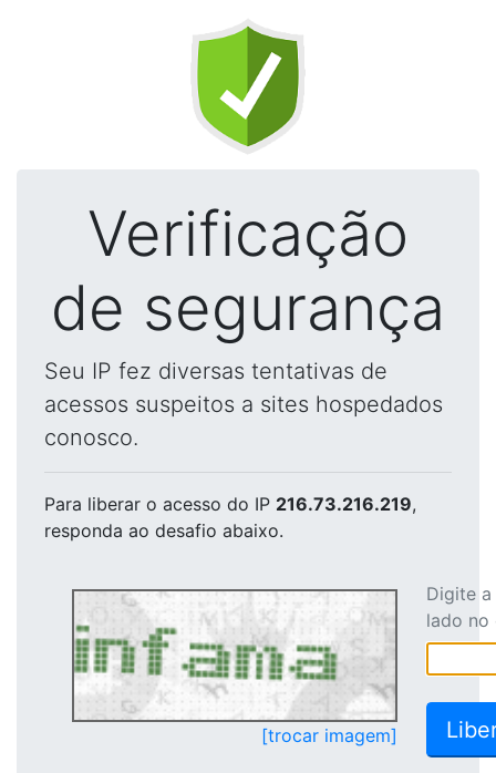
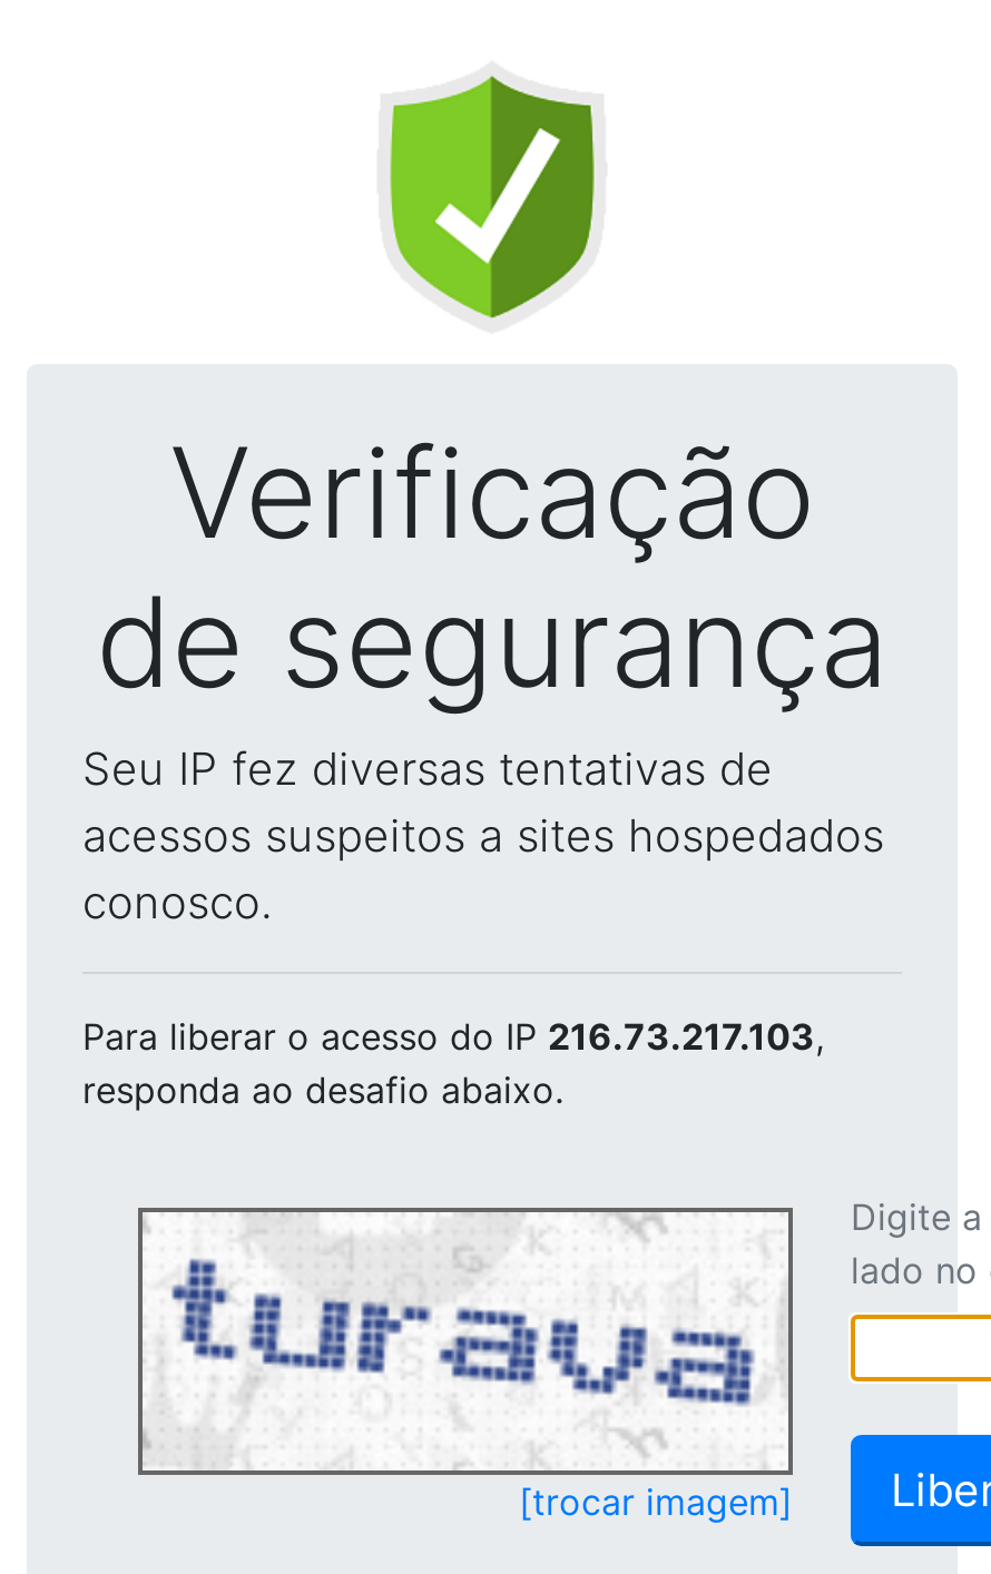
- Para liberar o acesso do IP 216.73.216.219,
+ Para liberar o acesso do IP 216.73.217.103,

- [image]
+ [image]
